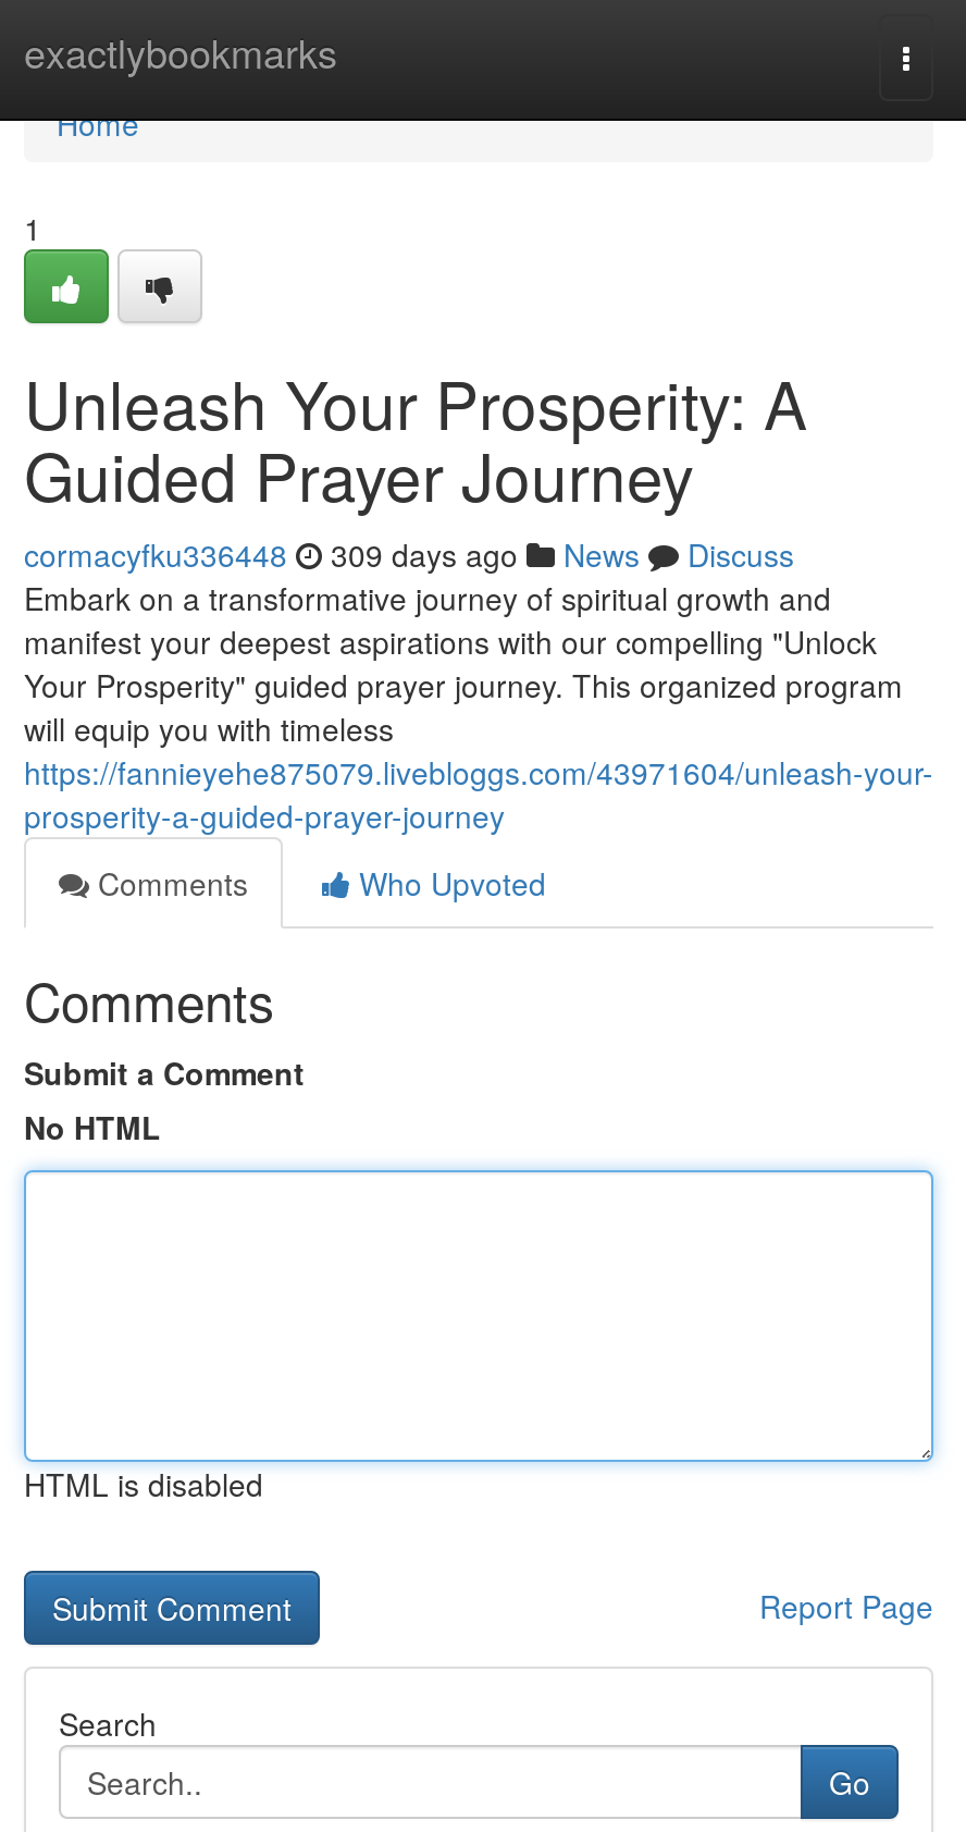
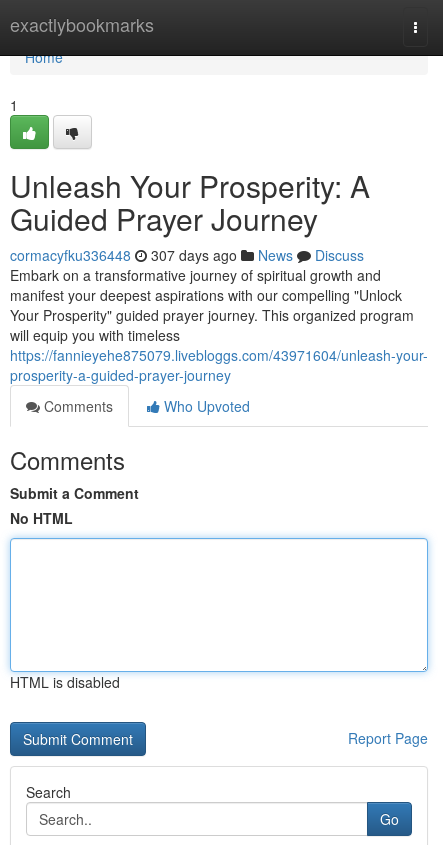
- cormacyfku336448 309 days ago News Discuss
+ cormacyfku336448 307 days ago News Discuss
